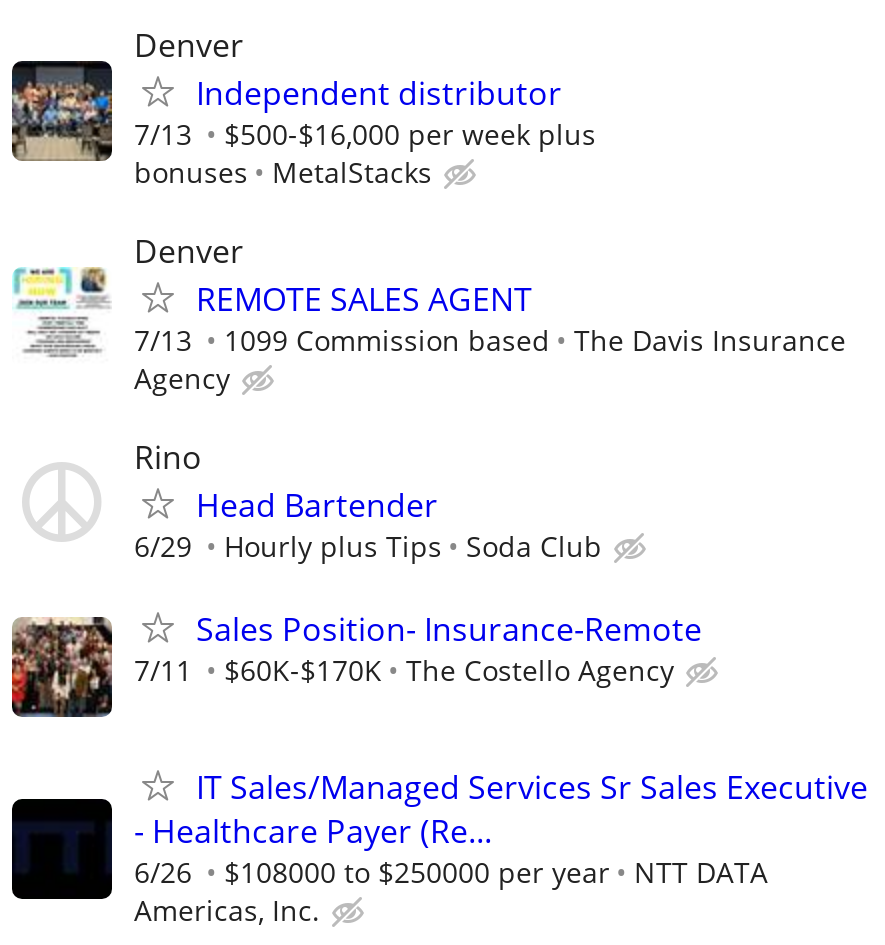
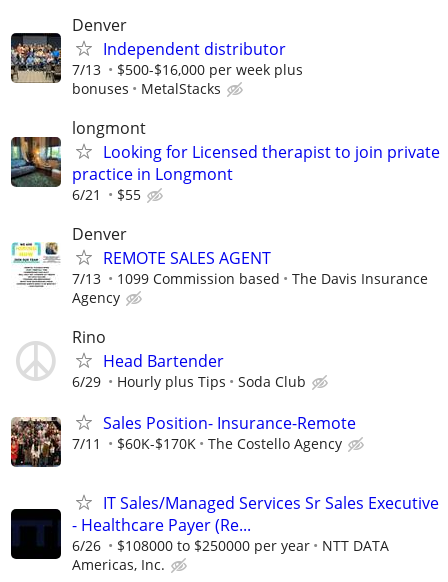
+ [image]
+ longmont
+ Looking for Licensed therapist to join private
+ practice in Longmont
+ 6/21
+ $55
